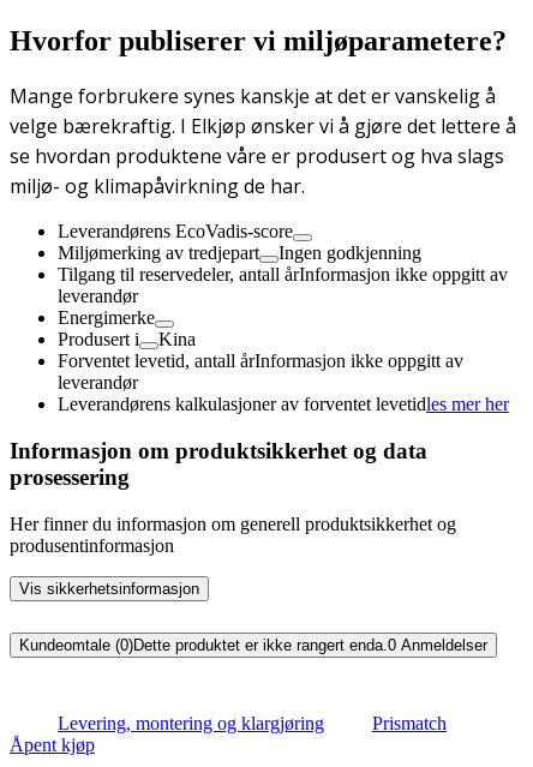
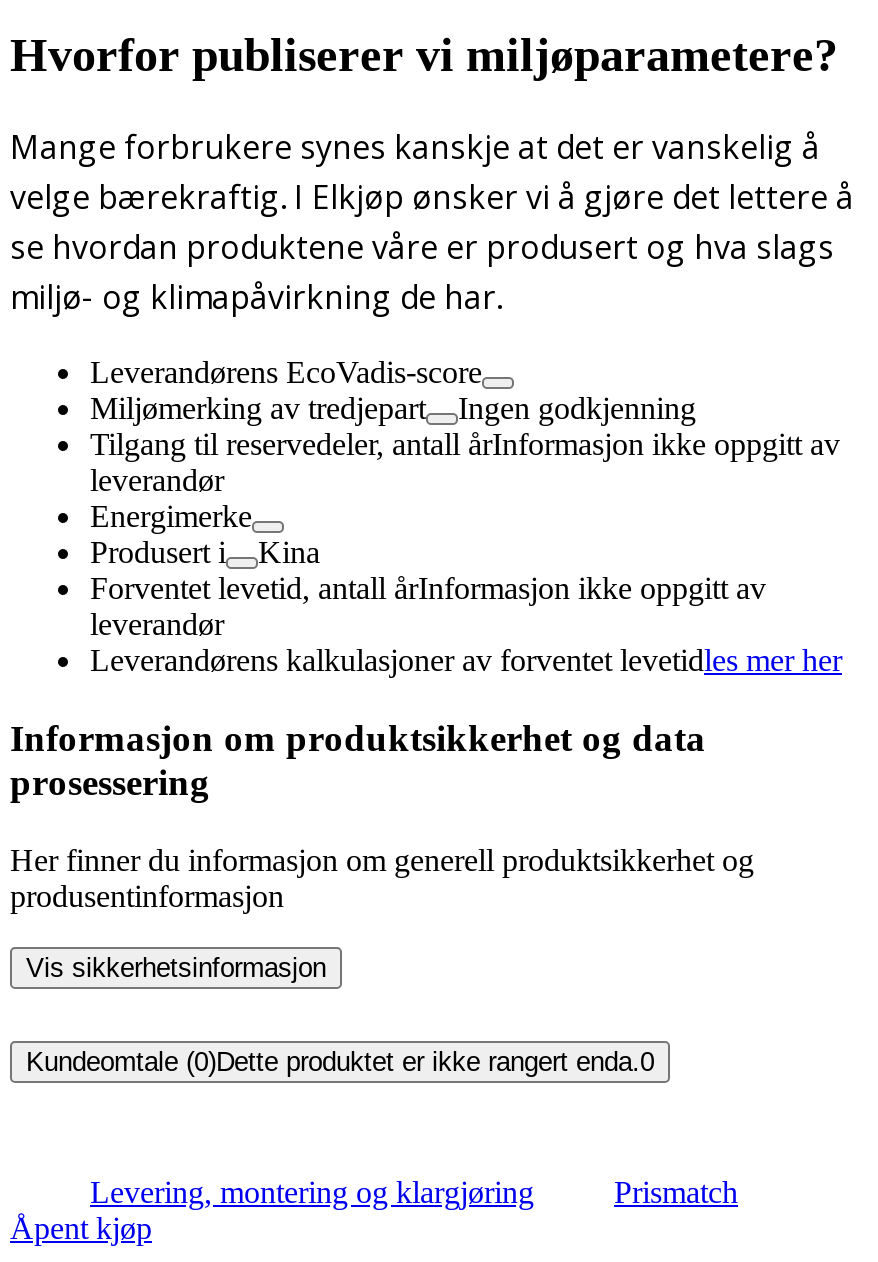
- Kundeomtale (0)Dette produktet er ikke rangert enda.0 Anmeldelser
+ Kundeomtale (0)Dette produktet er ikke rangert enda.0
